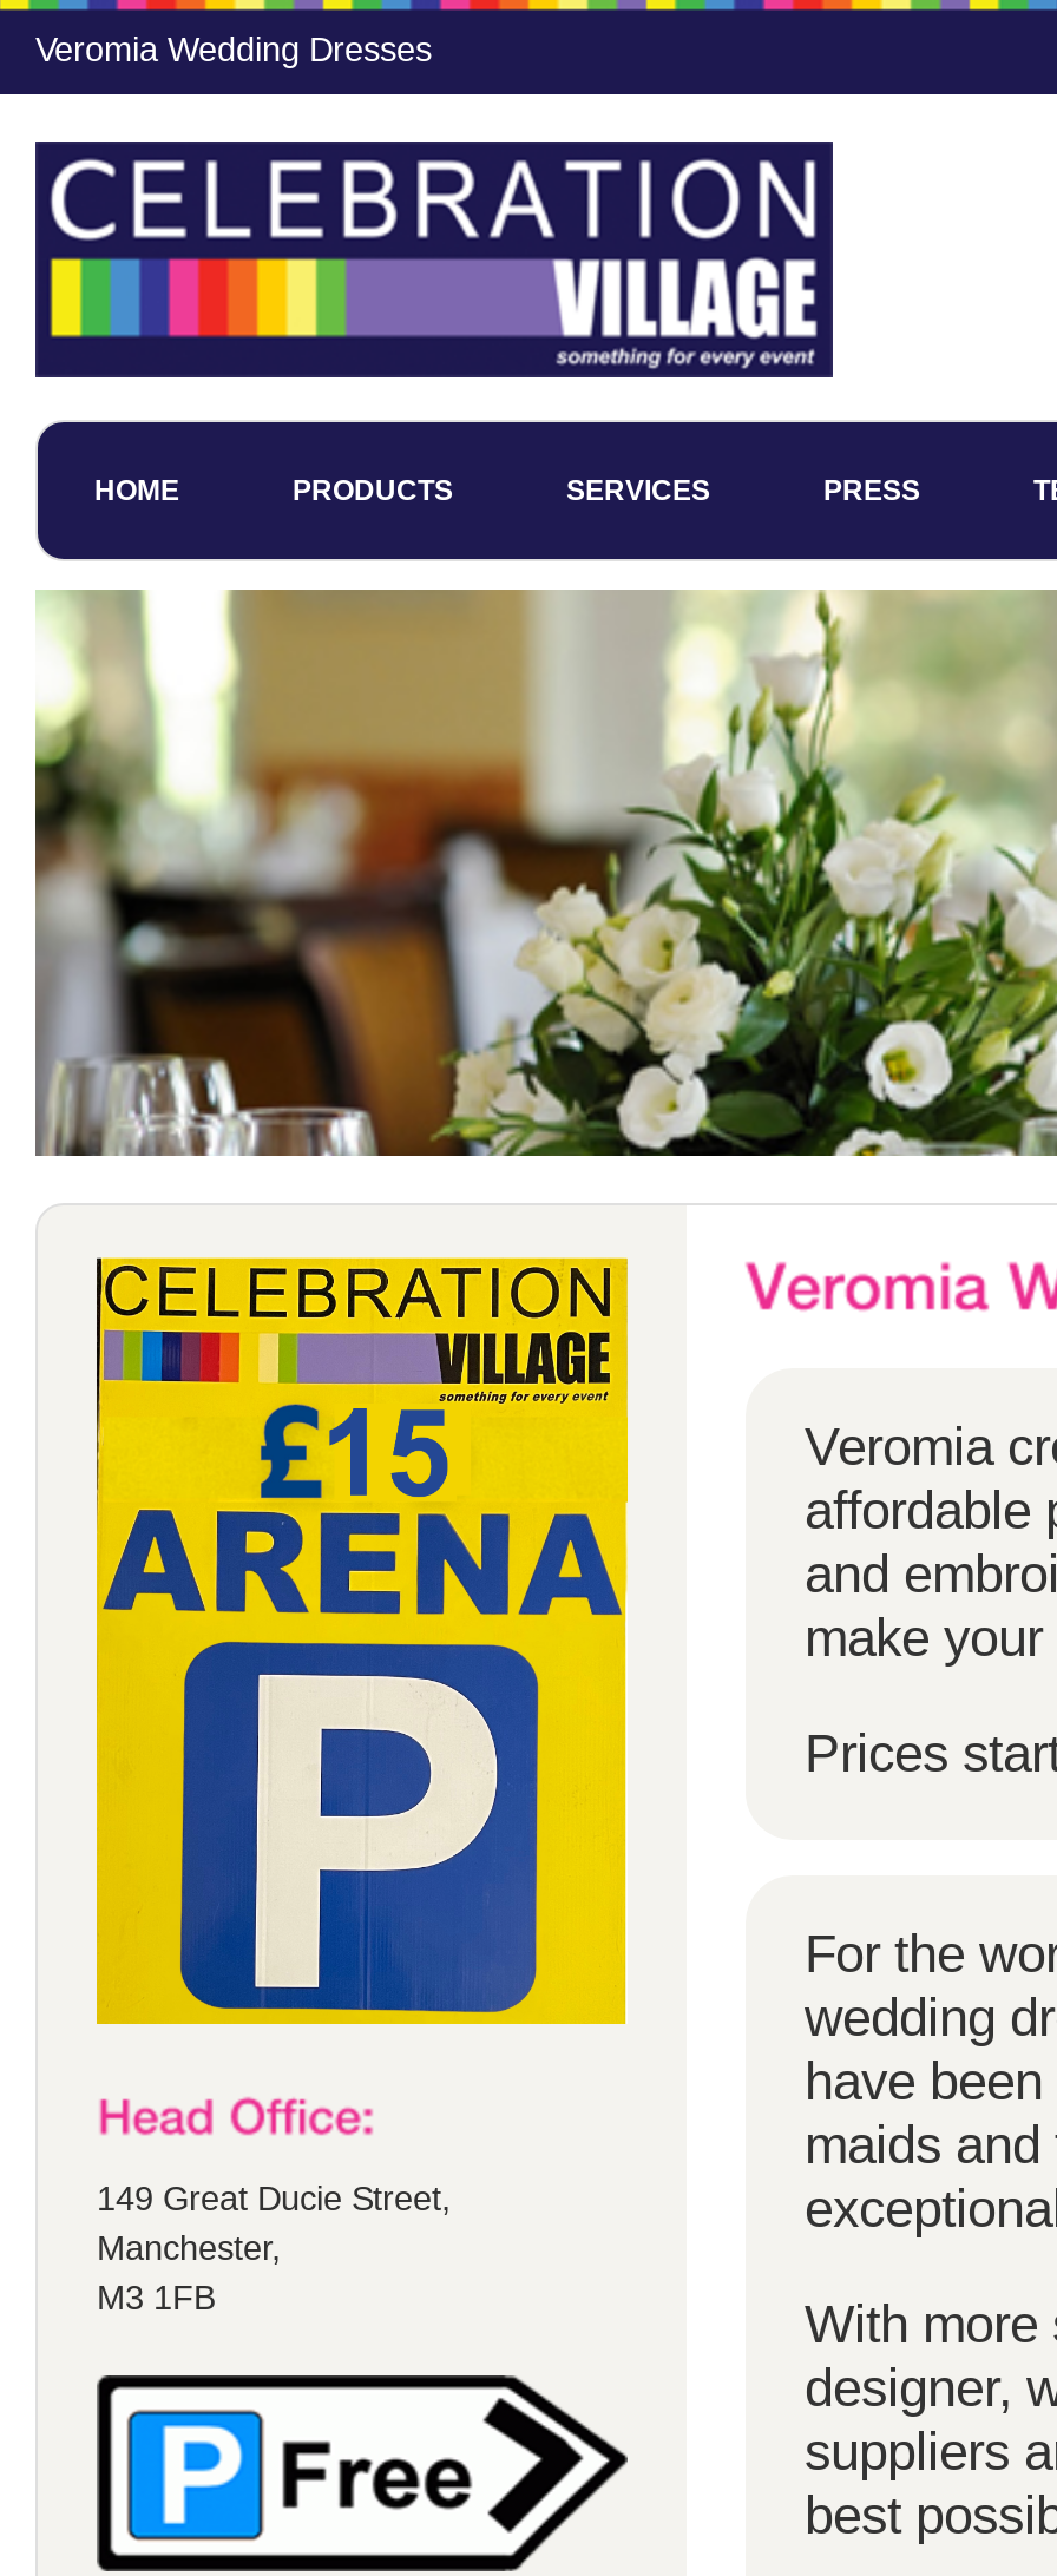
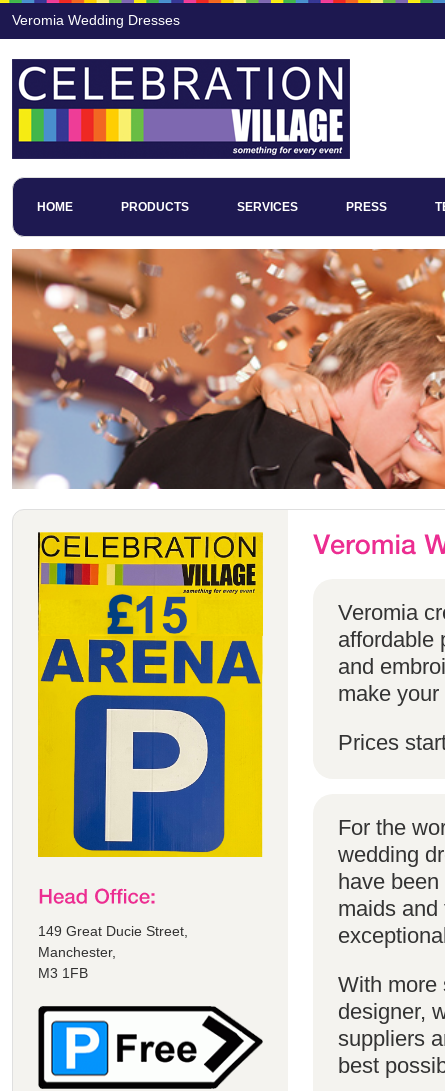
- [image]
+ [image]
